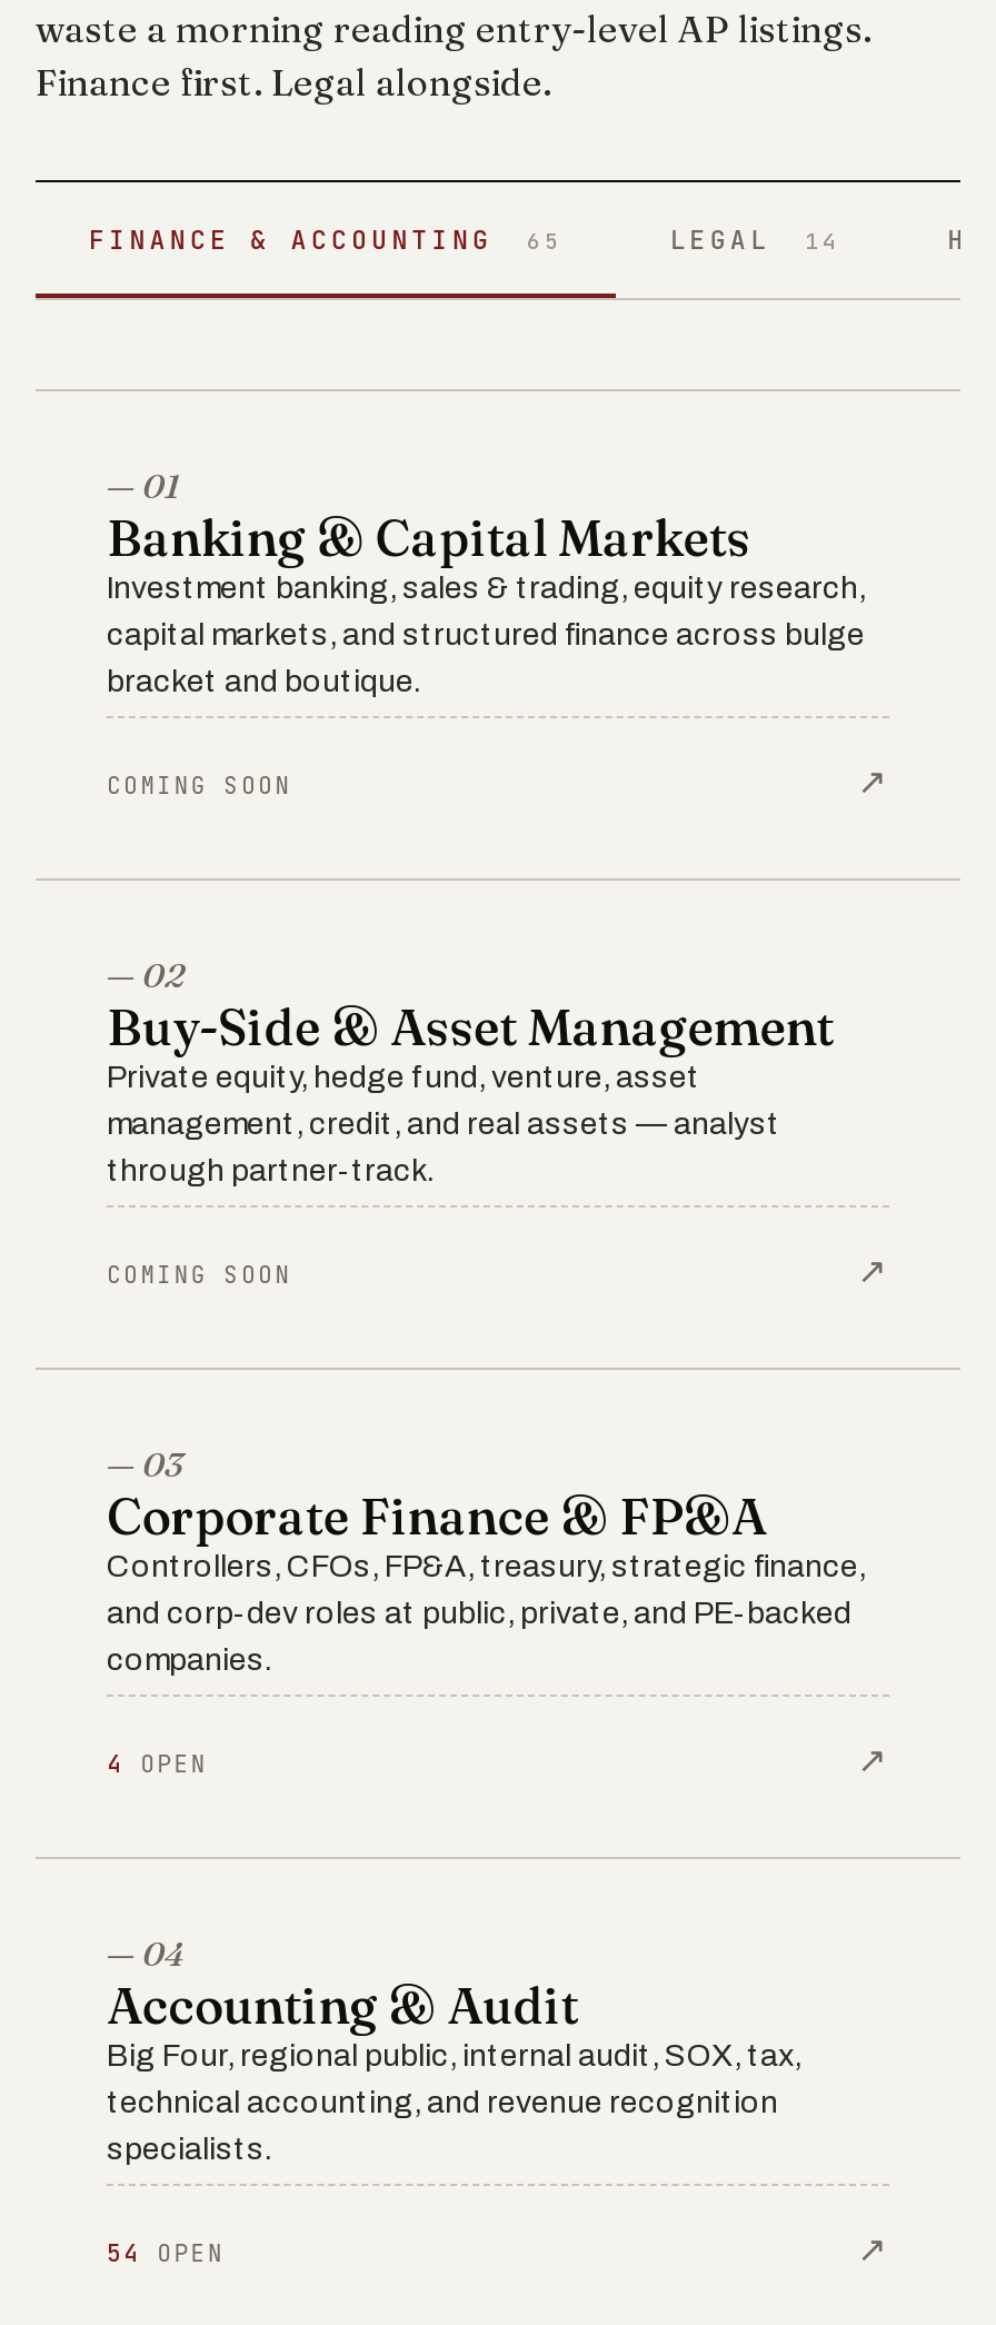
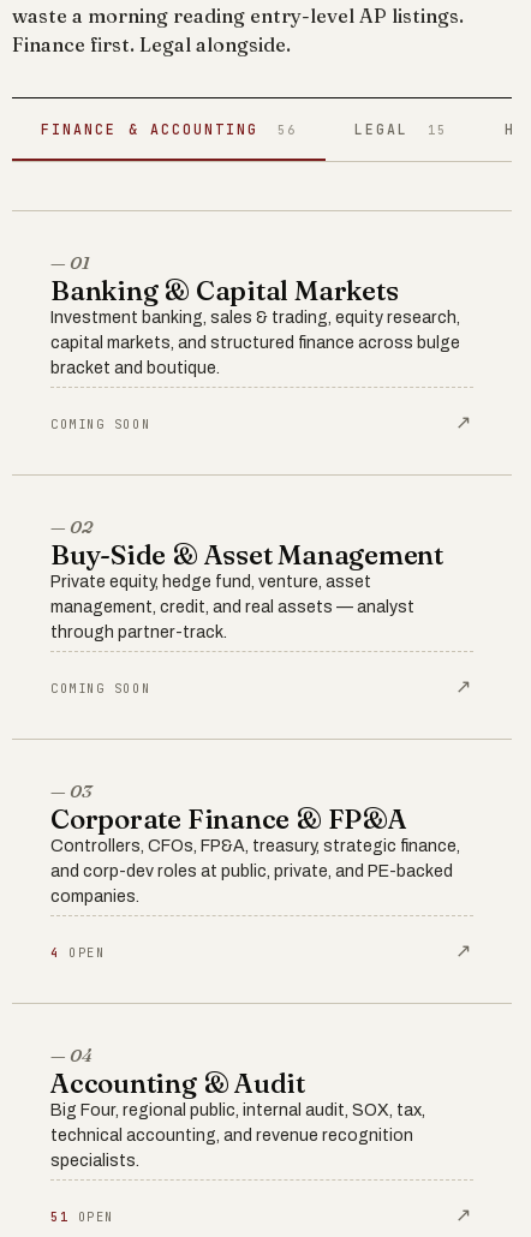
- FINANCE & ACCOUNTING 65
+ FINANCE & ACCOUNTING 56

- LEGAL 14
+ LEGAL 15

- 54 OPEN
+ 51 OPEN
